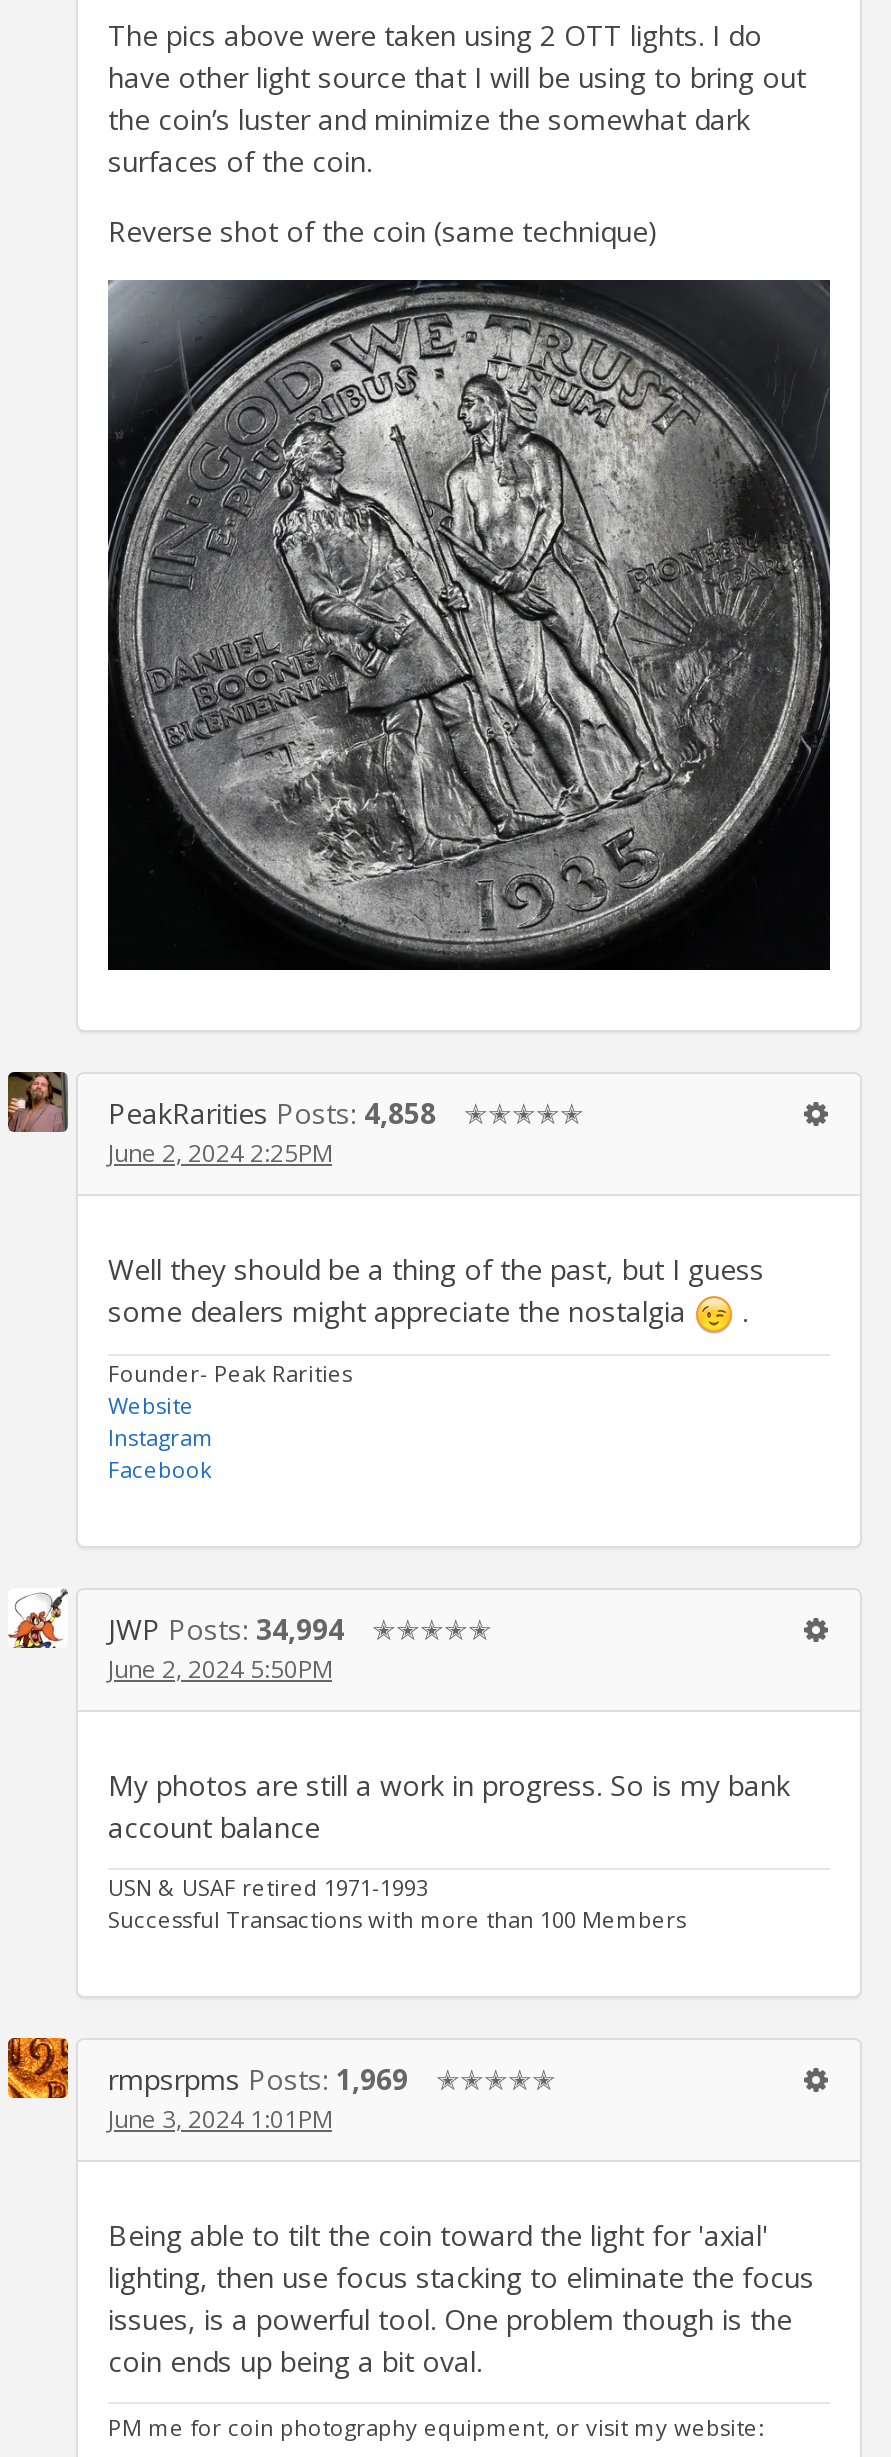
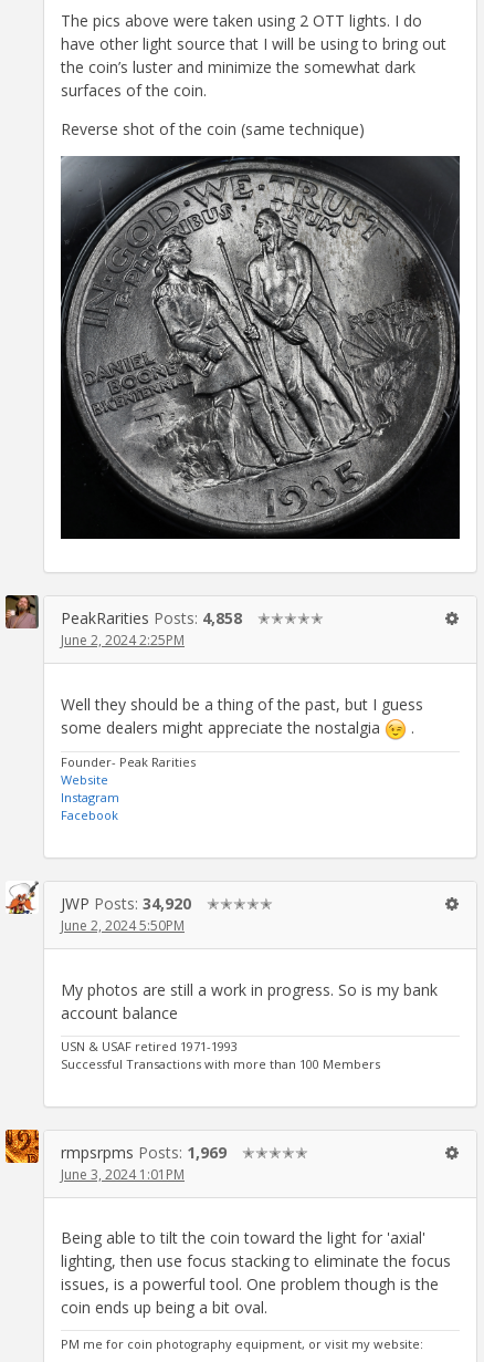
- JWP Posts: 34,994
+ JWP Posts: 34,920
